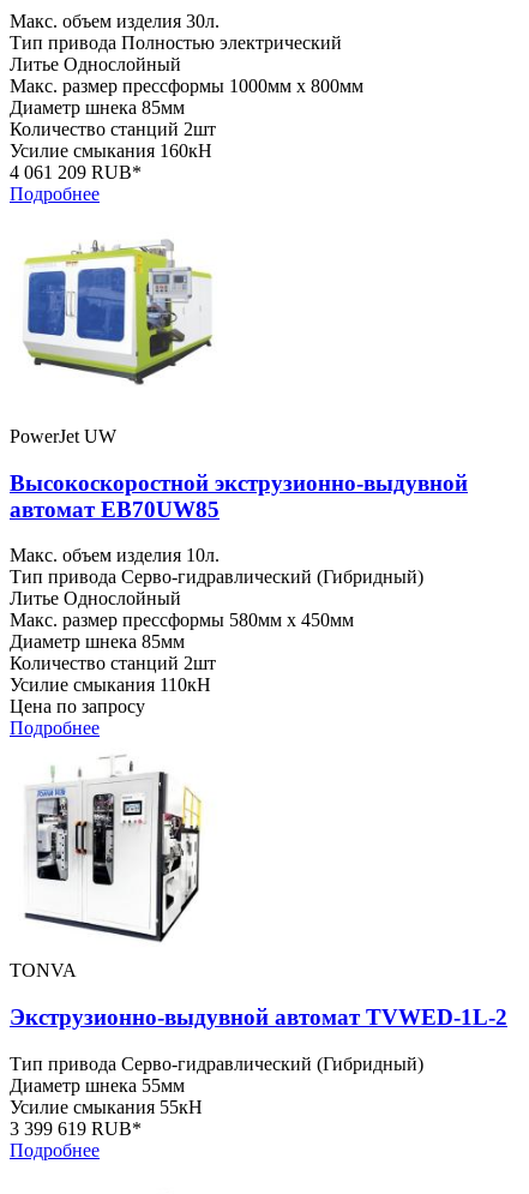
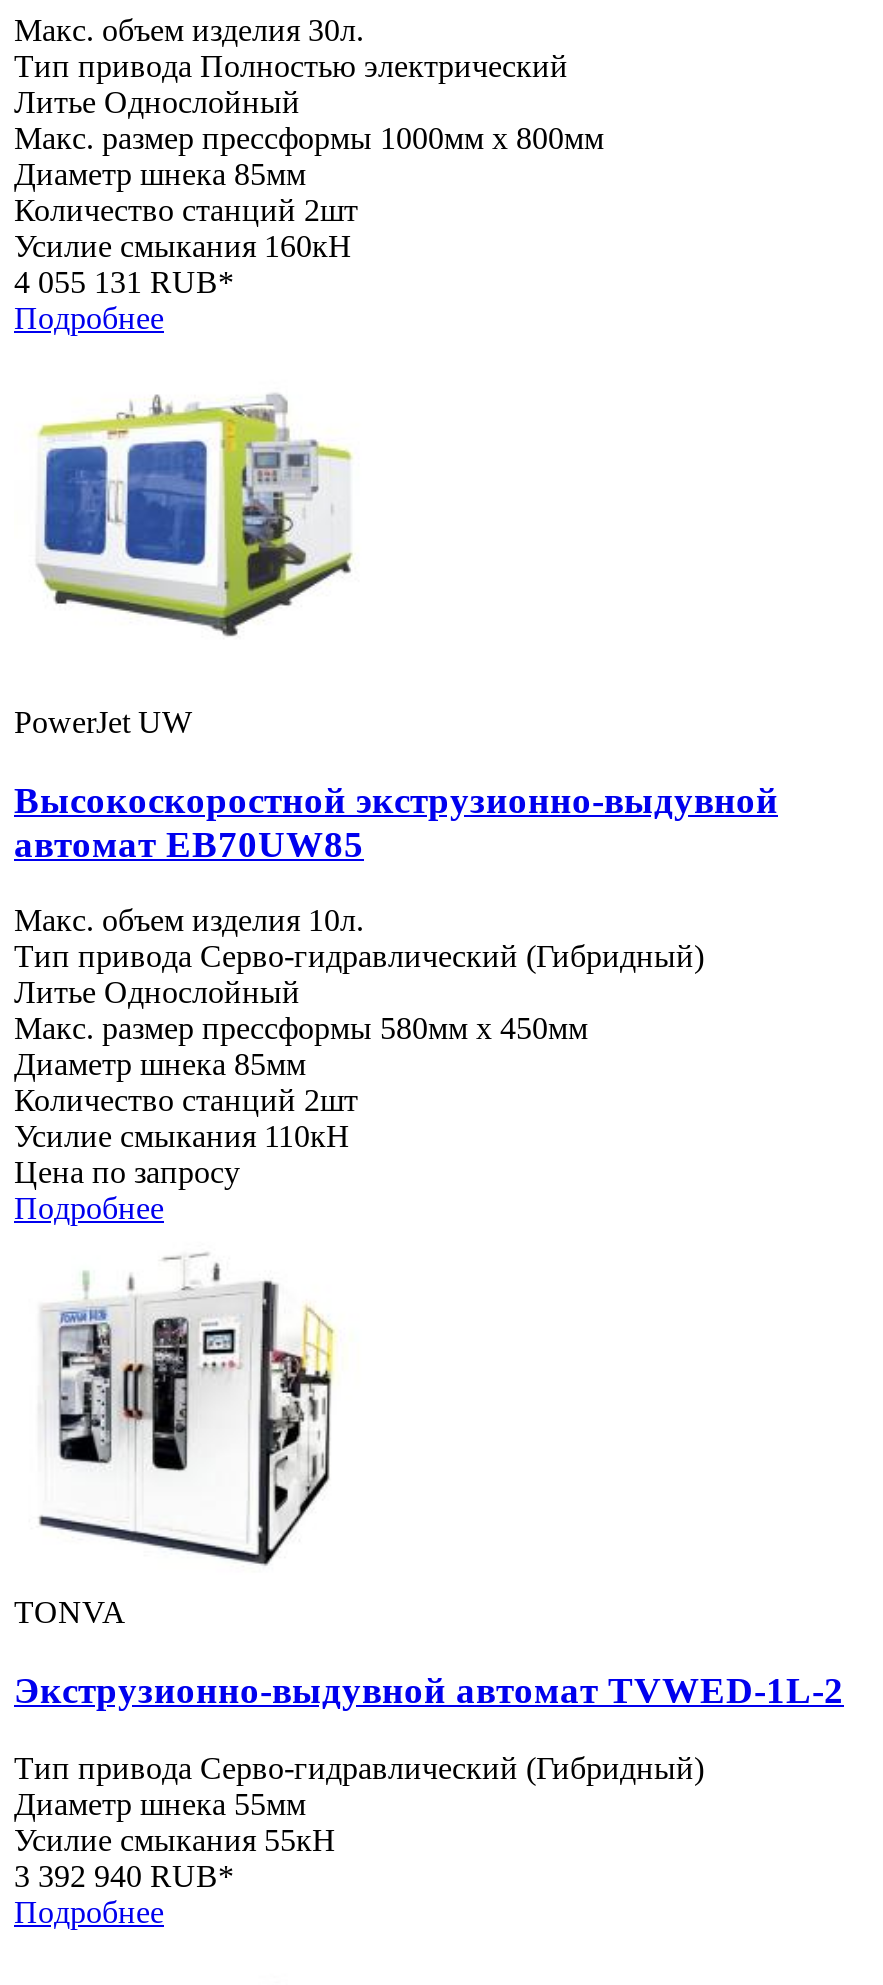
- 4 061 209 RUB*
+ 4 055 131 RUB*

- 3 399 619 RUB*
+ 3 392 940 RUB*
